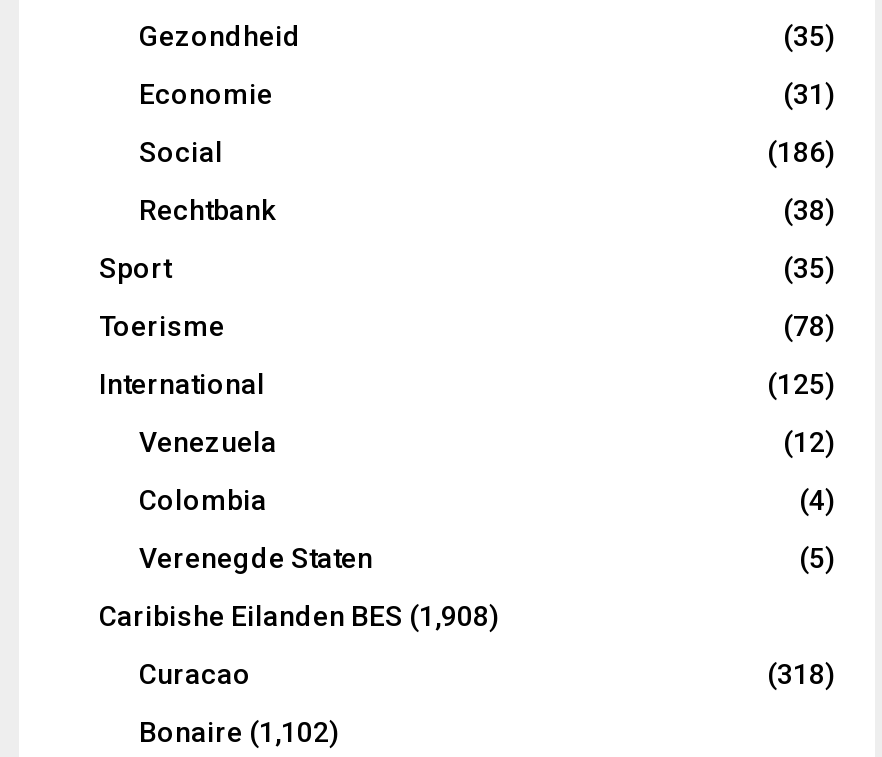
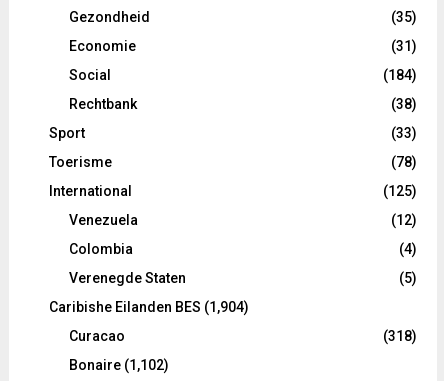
- (186)
+ (184)

- (35)
+ (33)

- Caribishe Eilanden BES (1,908)
+ Caribishe Eilanden BES (1,904)
